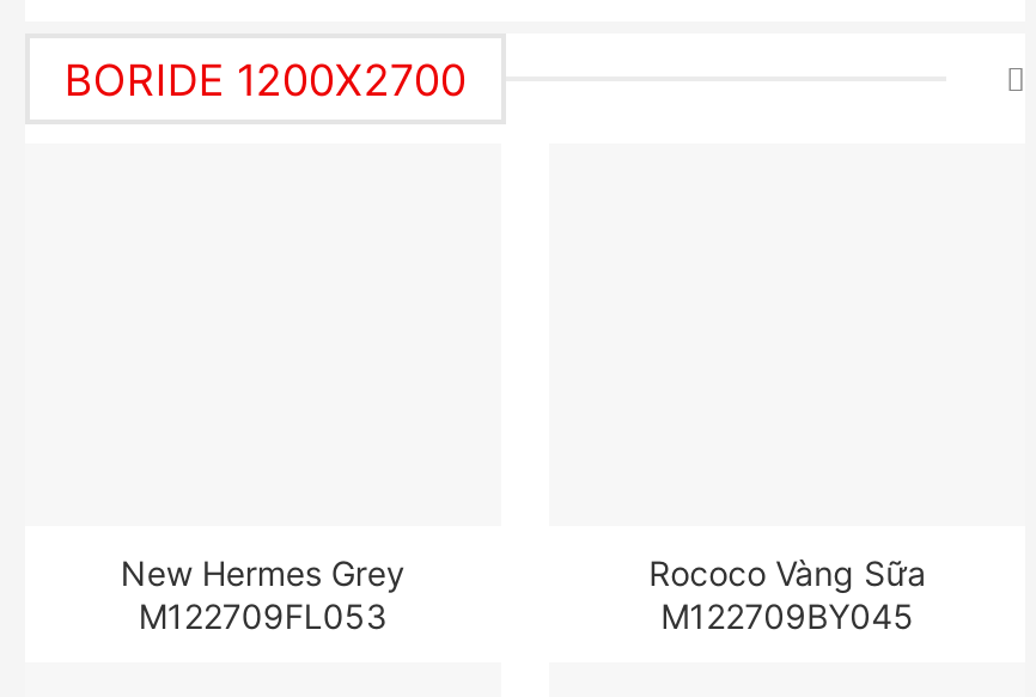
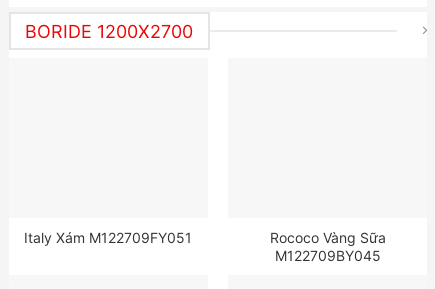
- New Hermes Grey
- M122709FL053
+ Italy Xám M122709FY051
